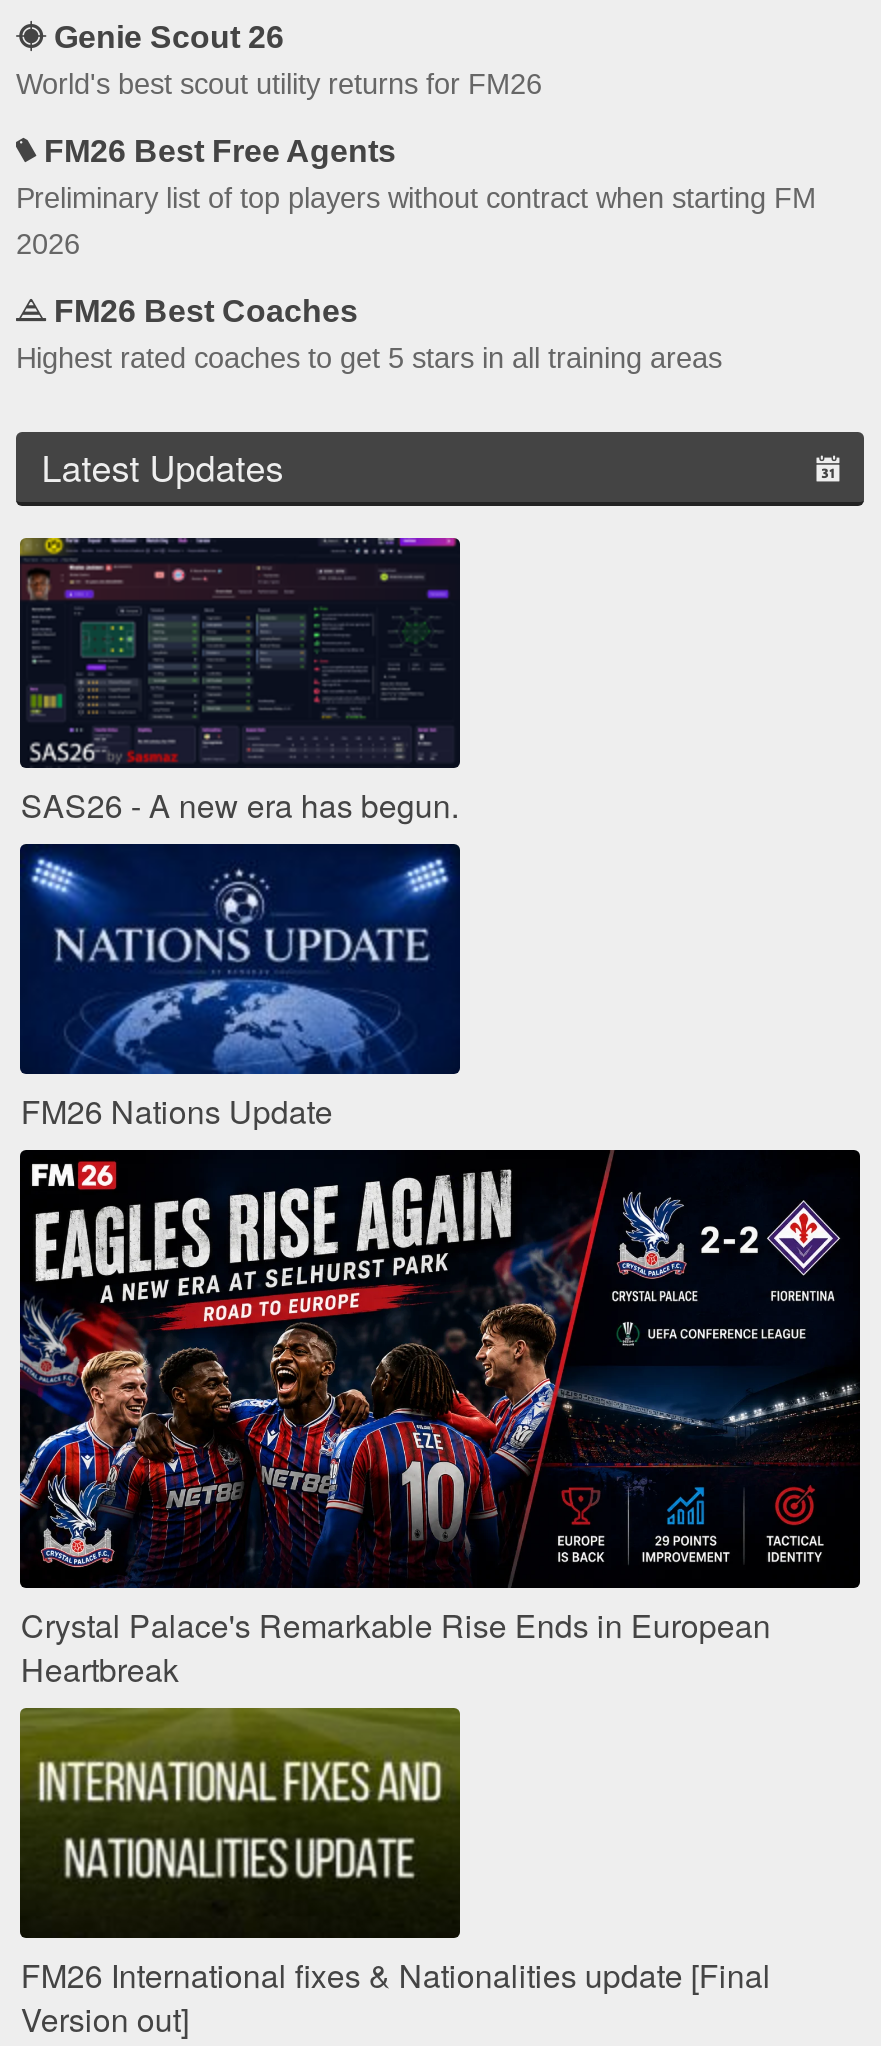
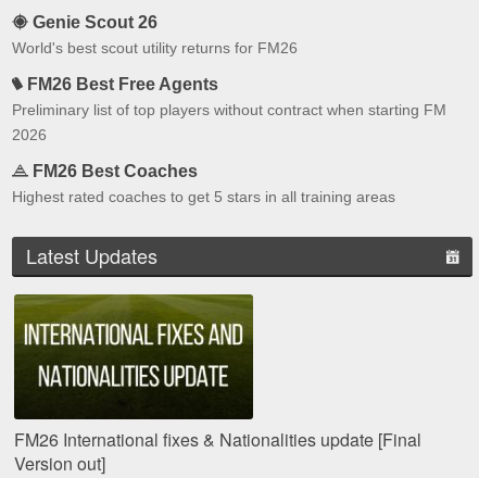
- [image]
- SAS26 - A new era has begun.

- [image]
- FM26 Nations Update

- [image]
- Crystal Palace's Remarkable Rise Ends in European
- Heartbreak
